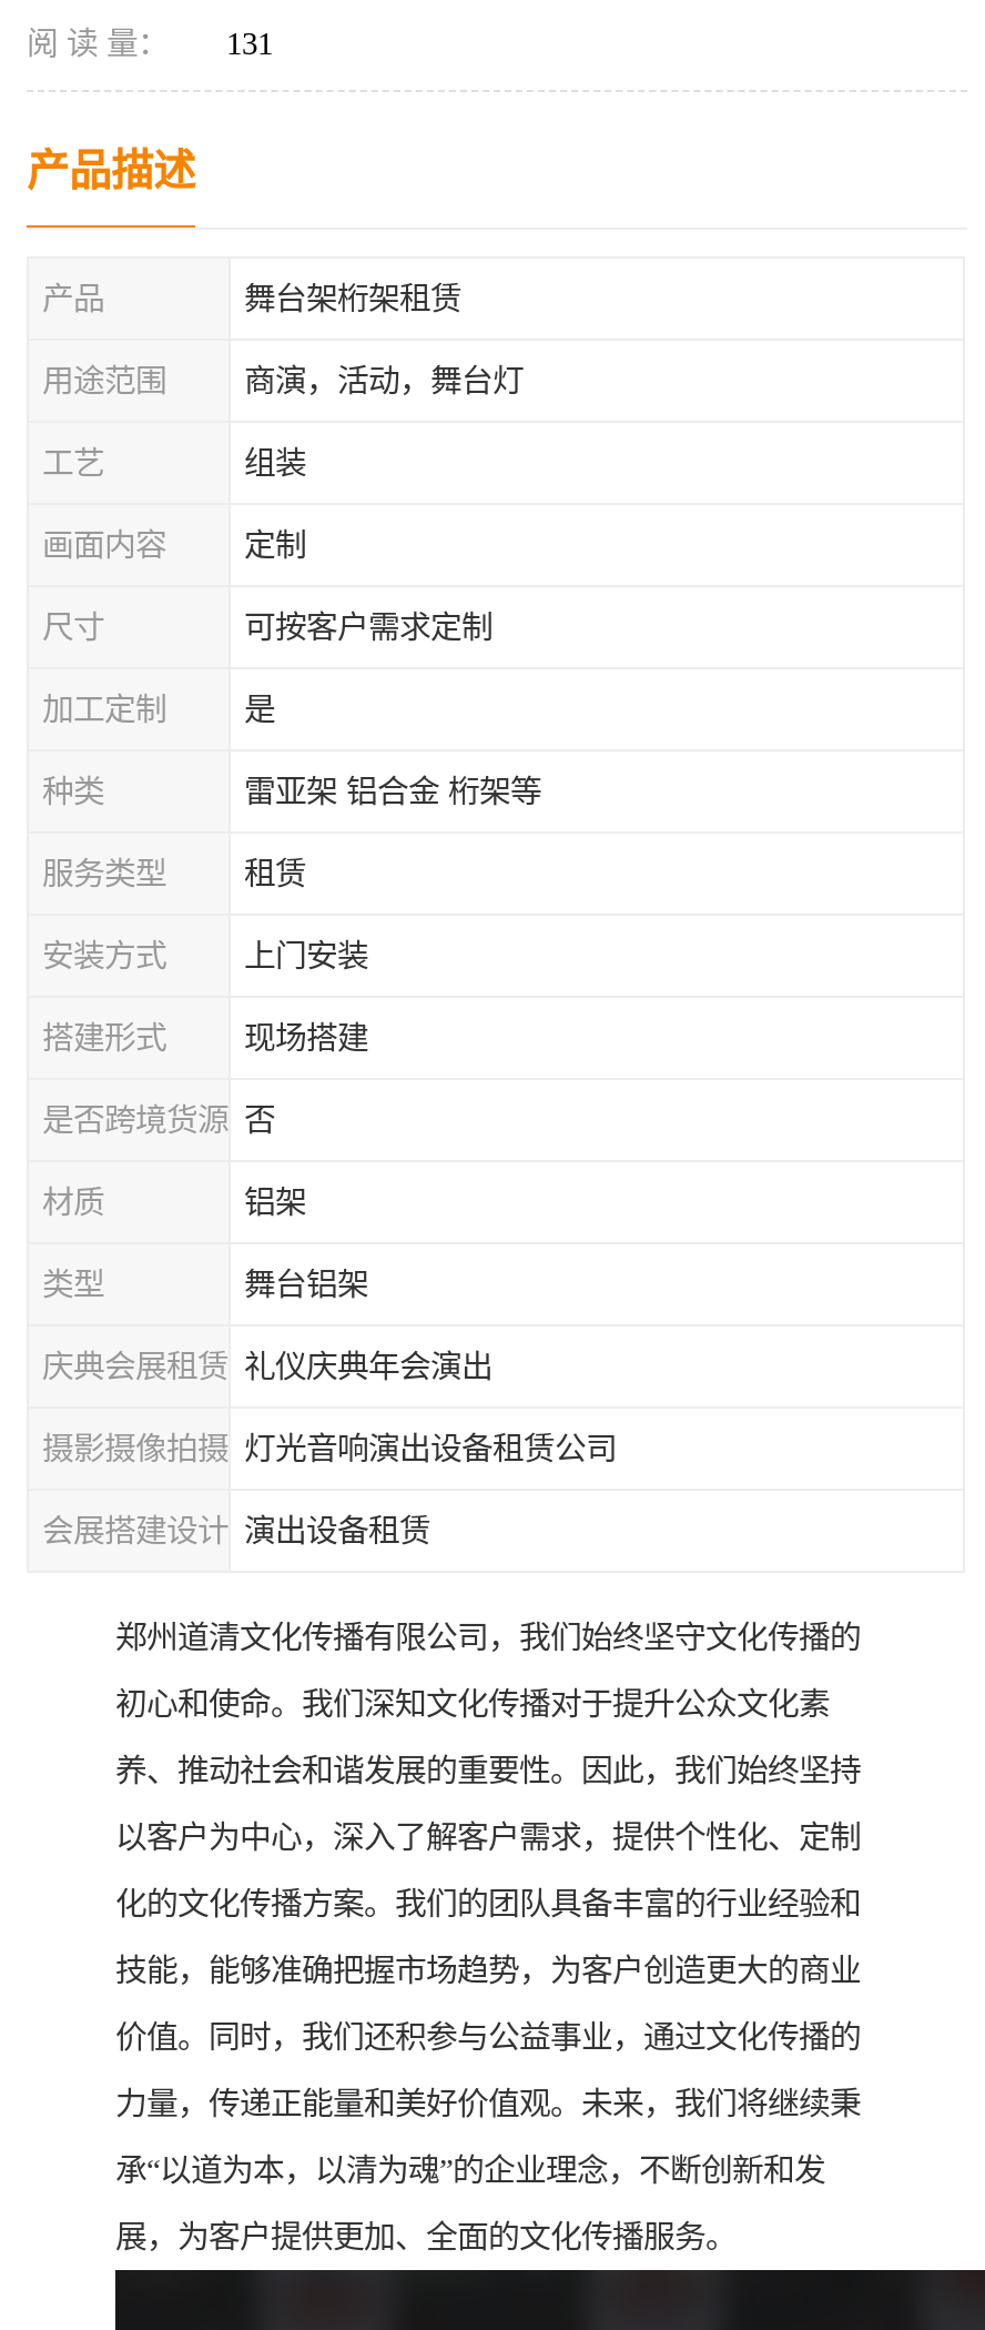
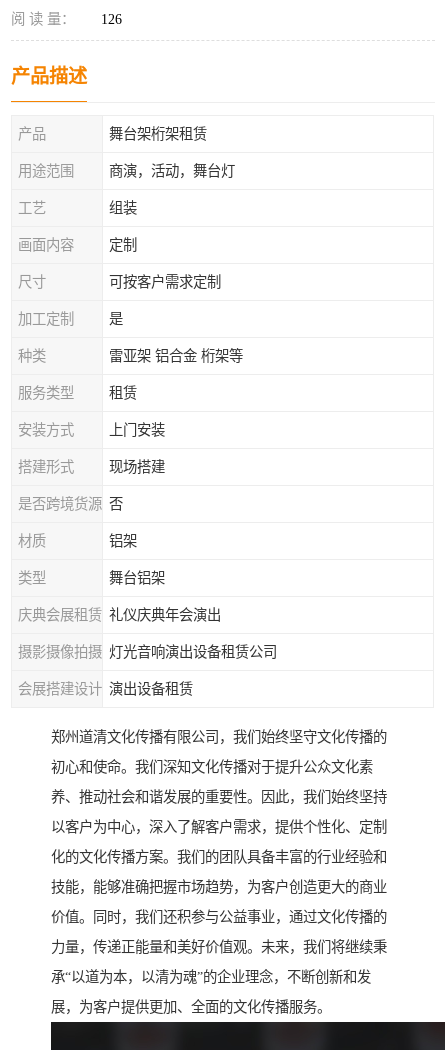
- 阅 读 量： 131
+ 阅 读 量： 126
